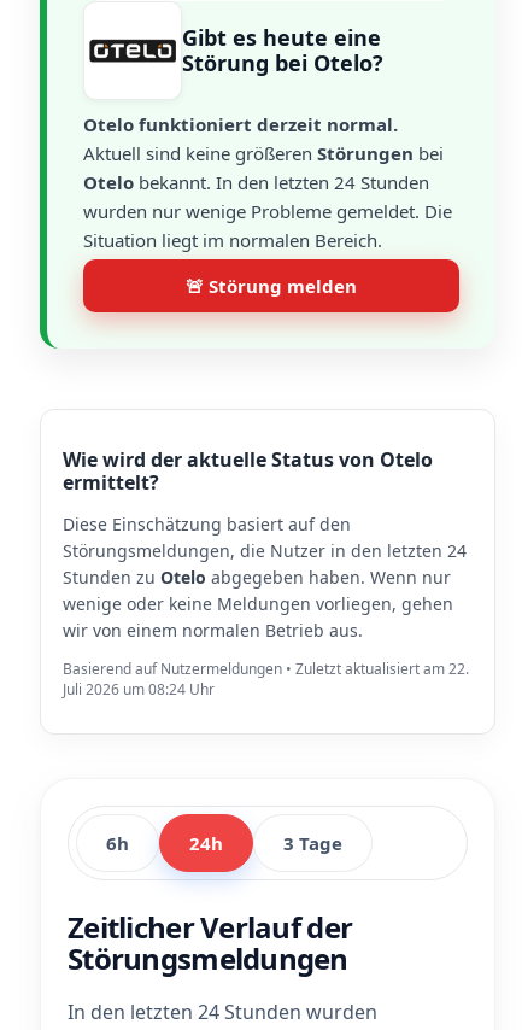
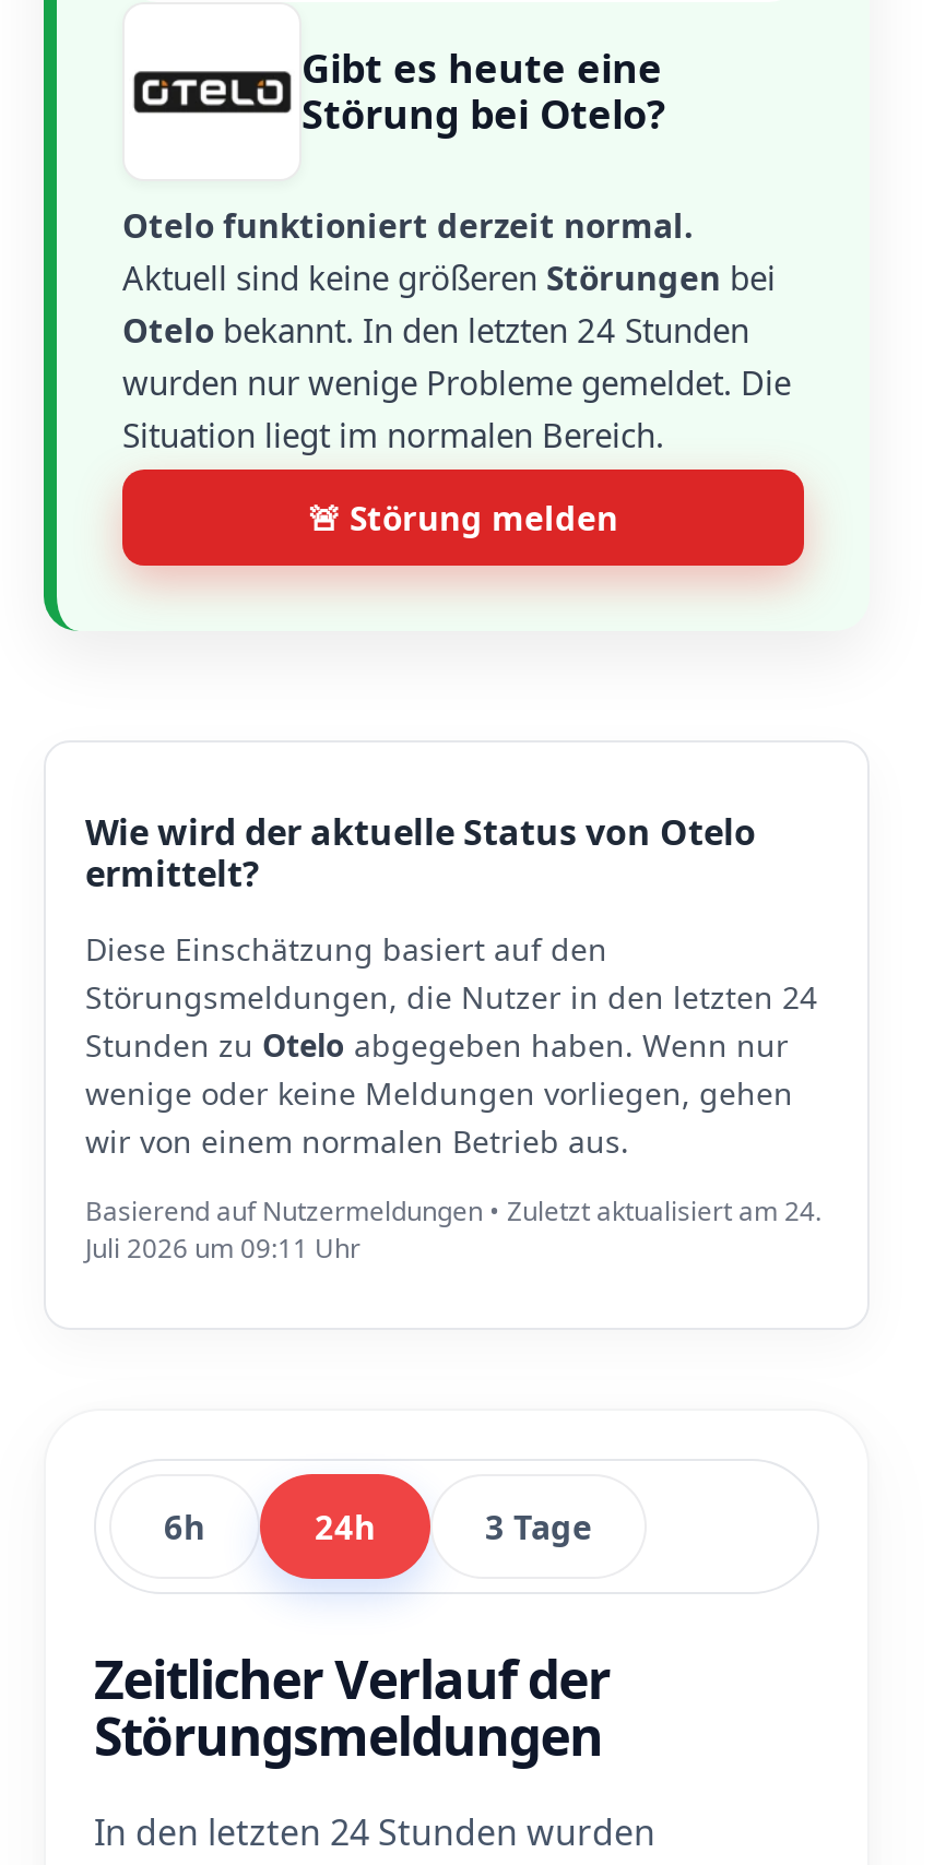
- Basierend auf Nutzermeldungen • Zuletzt aktualisiert am 22.
+ Basierend auf Nutzermeldungen • Zuletzt aktualisiert am 24.

- Juli 2026 um 08:24 Uhr
+ Juli 2026 um 09:11 Uhr
